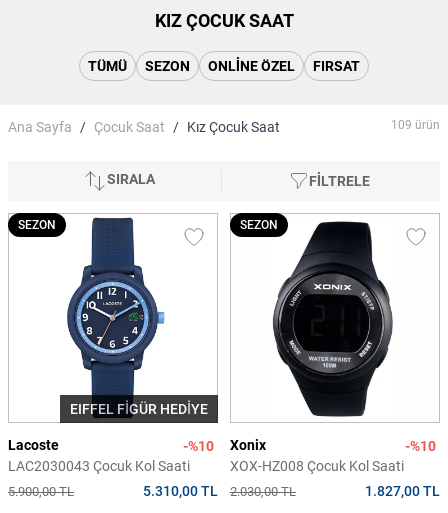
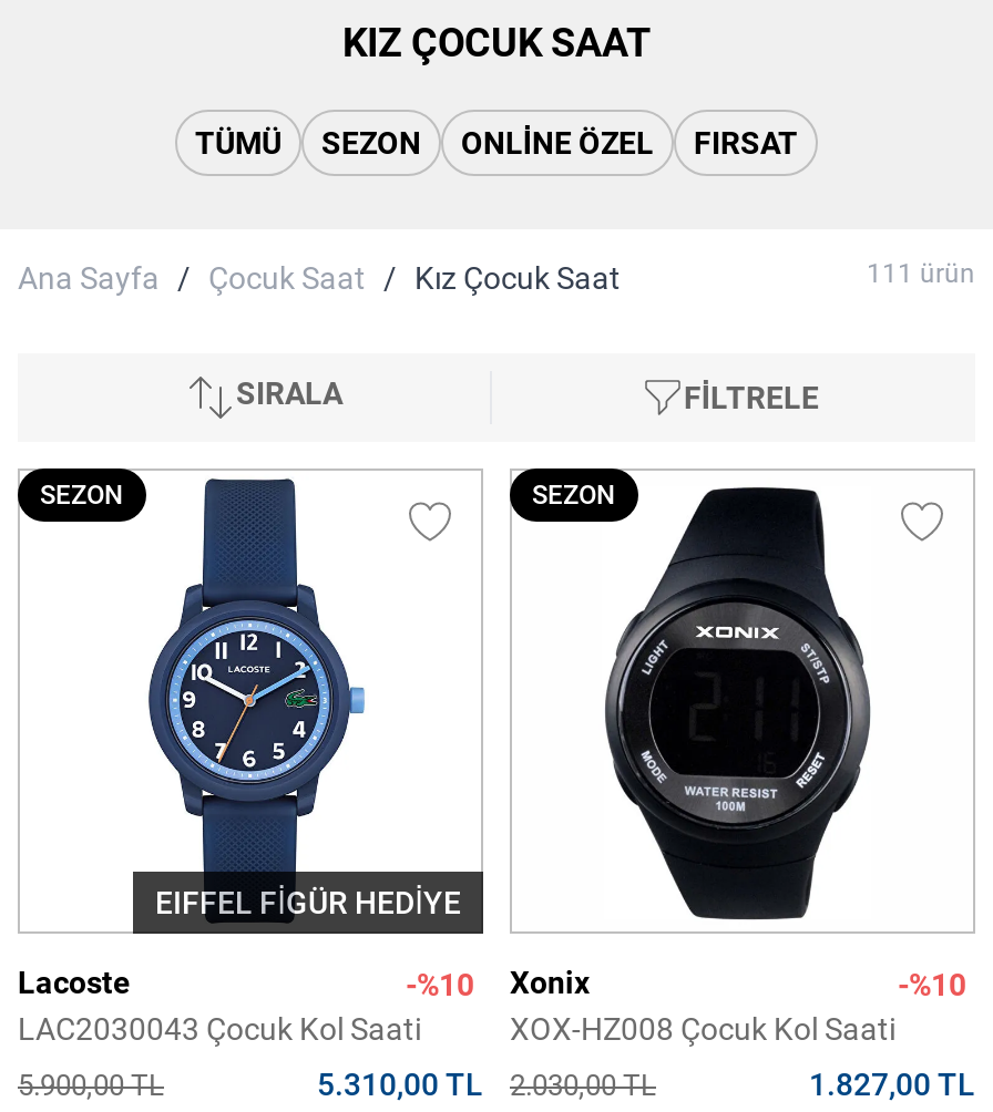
- 109 ürün
+ 111 ürün
